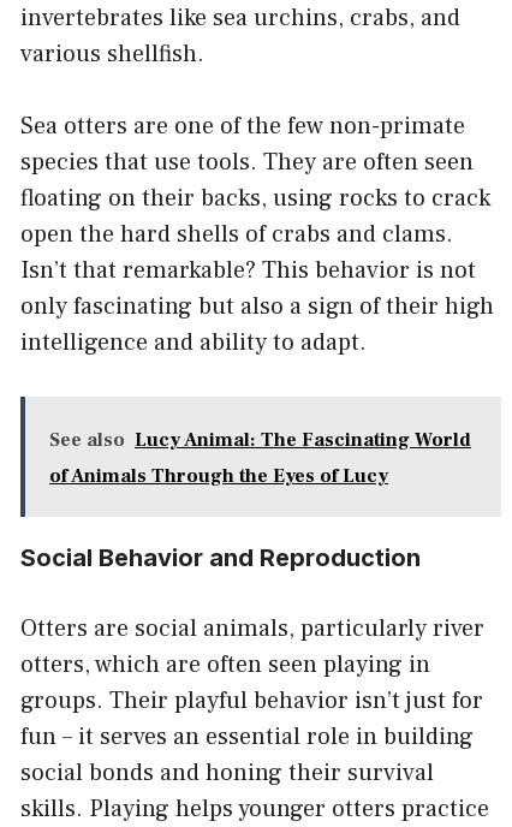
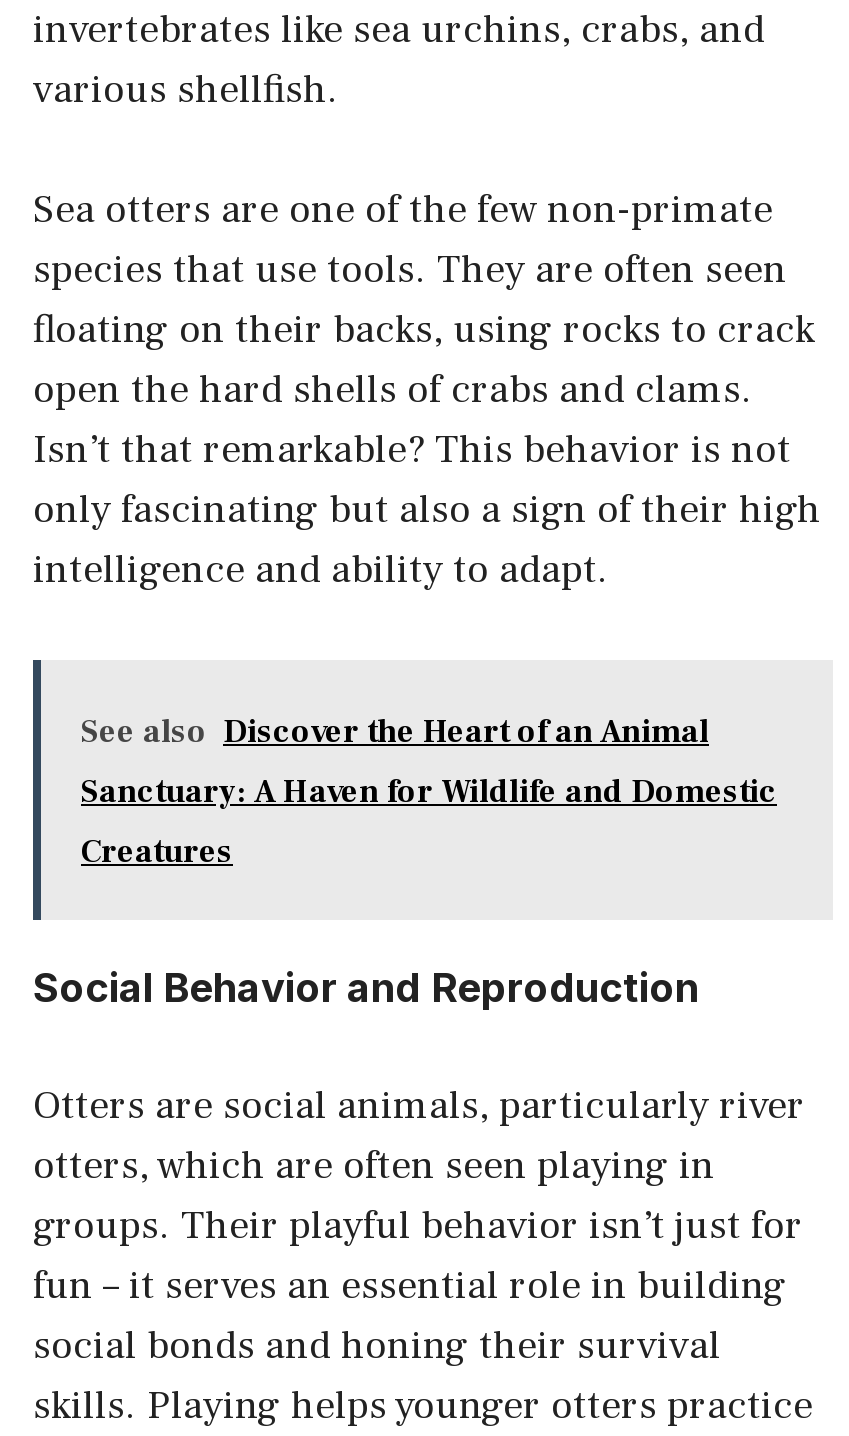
- See also Lucy Animal: The Fascinating World
- of Animals Through the Eyes of Lucy
+ See also Discover the Heart of an Animal
+ Sanctuary: A Haven for Wildlife and Domestic
+ Creatures
